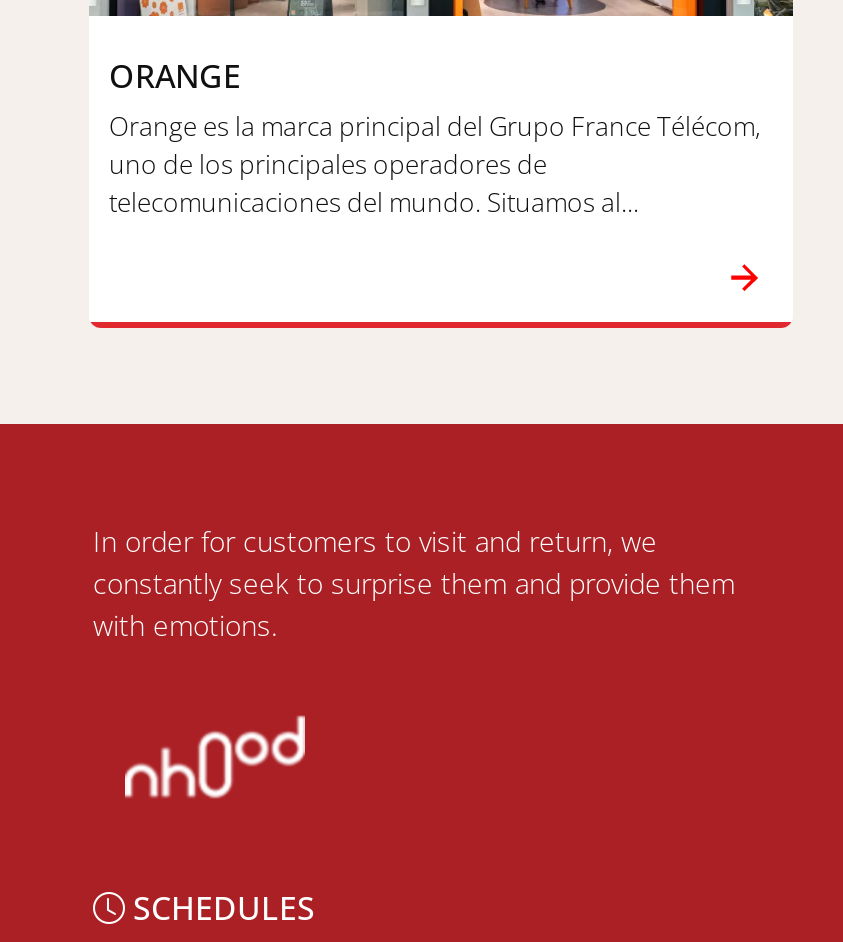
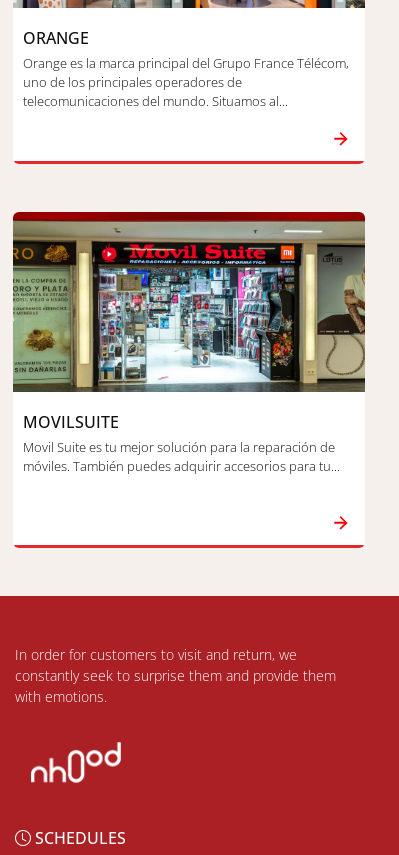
+ [image]
+ MOVILSUITE
+ Movil Suite es tu mejor solución para la reparación de
+ móviles. También puedes adquirir accesorios para tu...
